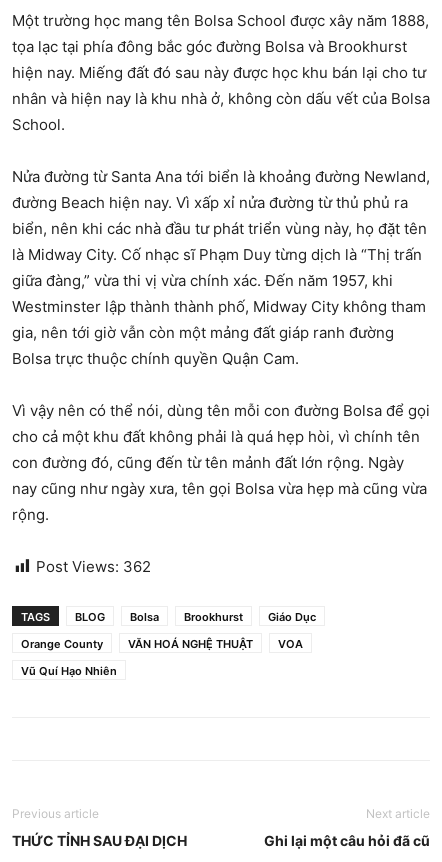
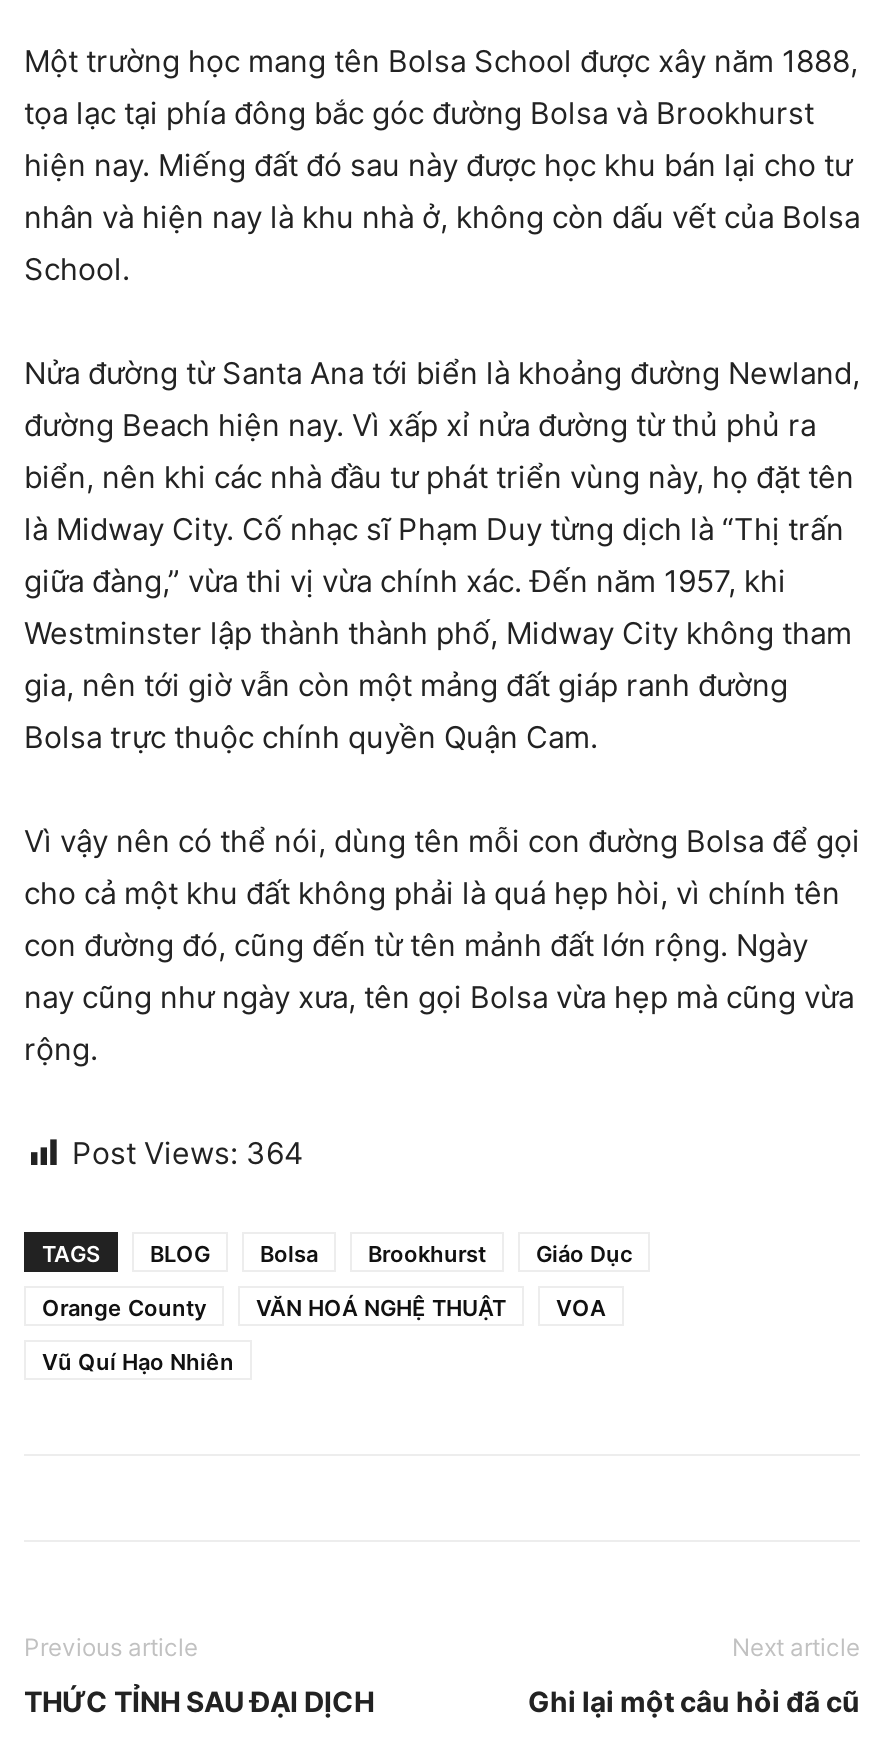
- Post Views: 362
+ Post Views: 364
